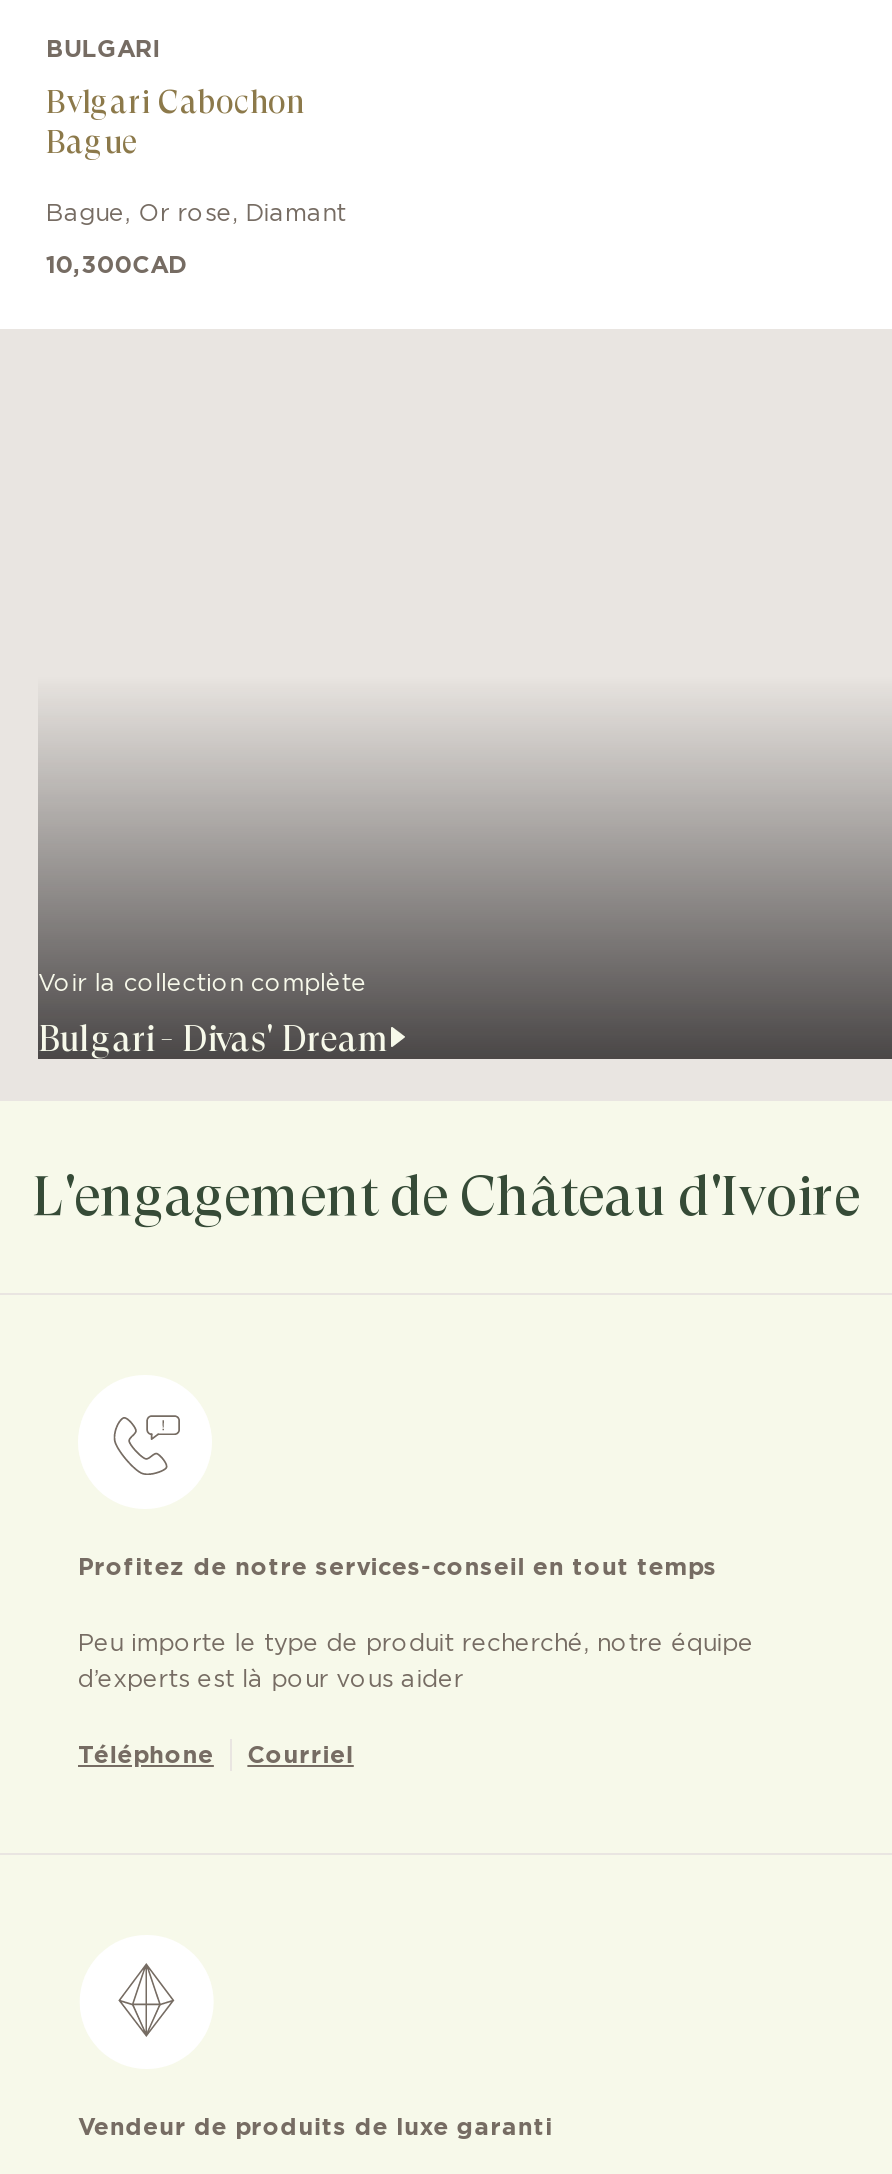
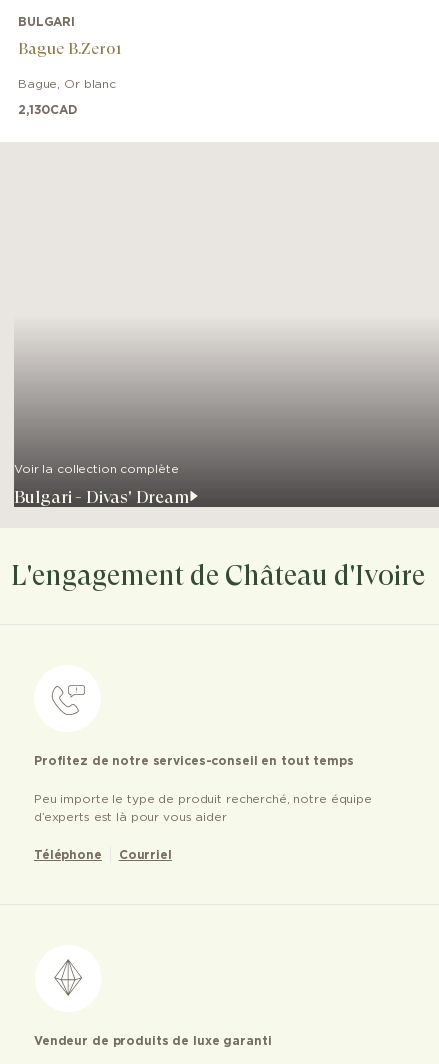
- Bvlgari Cabochon
- Bague
+ Bague B.Zero1

- Bague, Or rose, Diamant
+ Bague, Or blanc

- 10,300CAD
+ 2,130CAD
